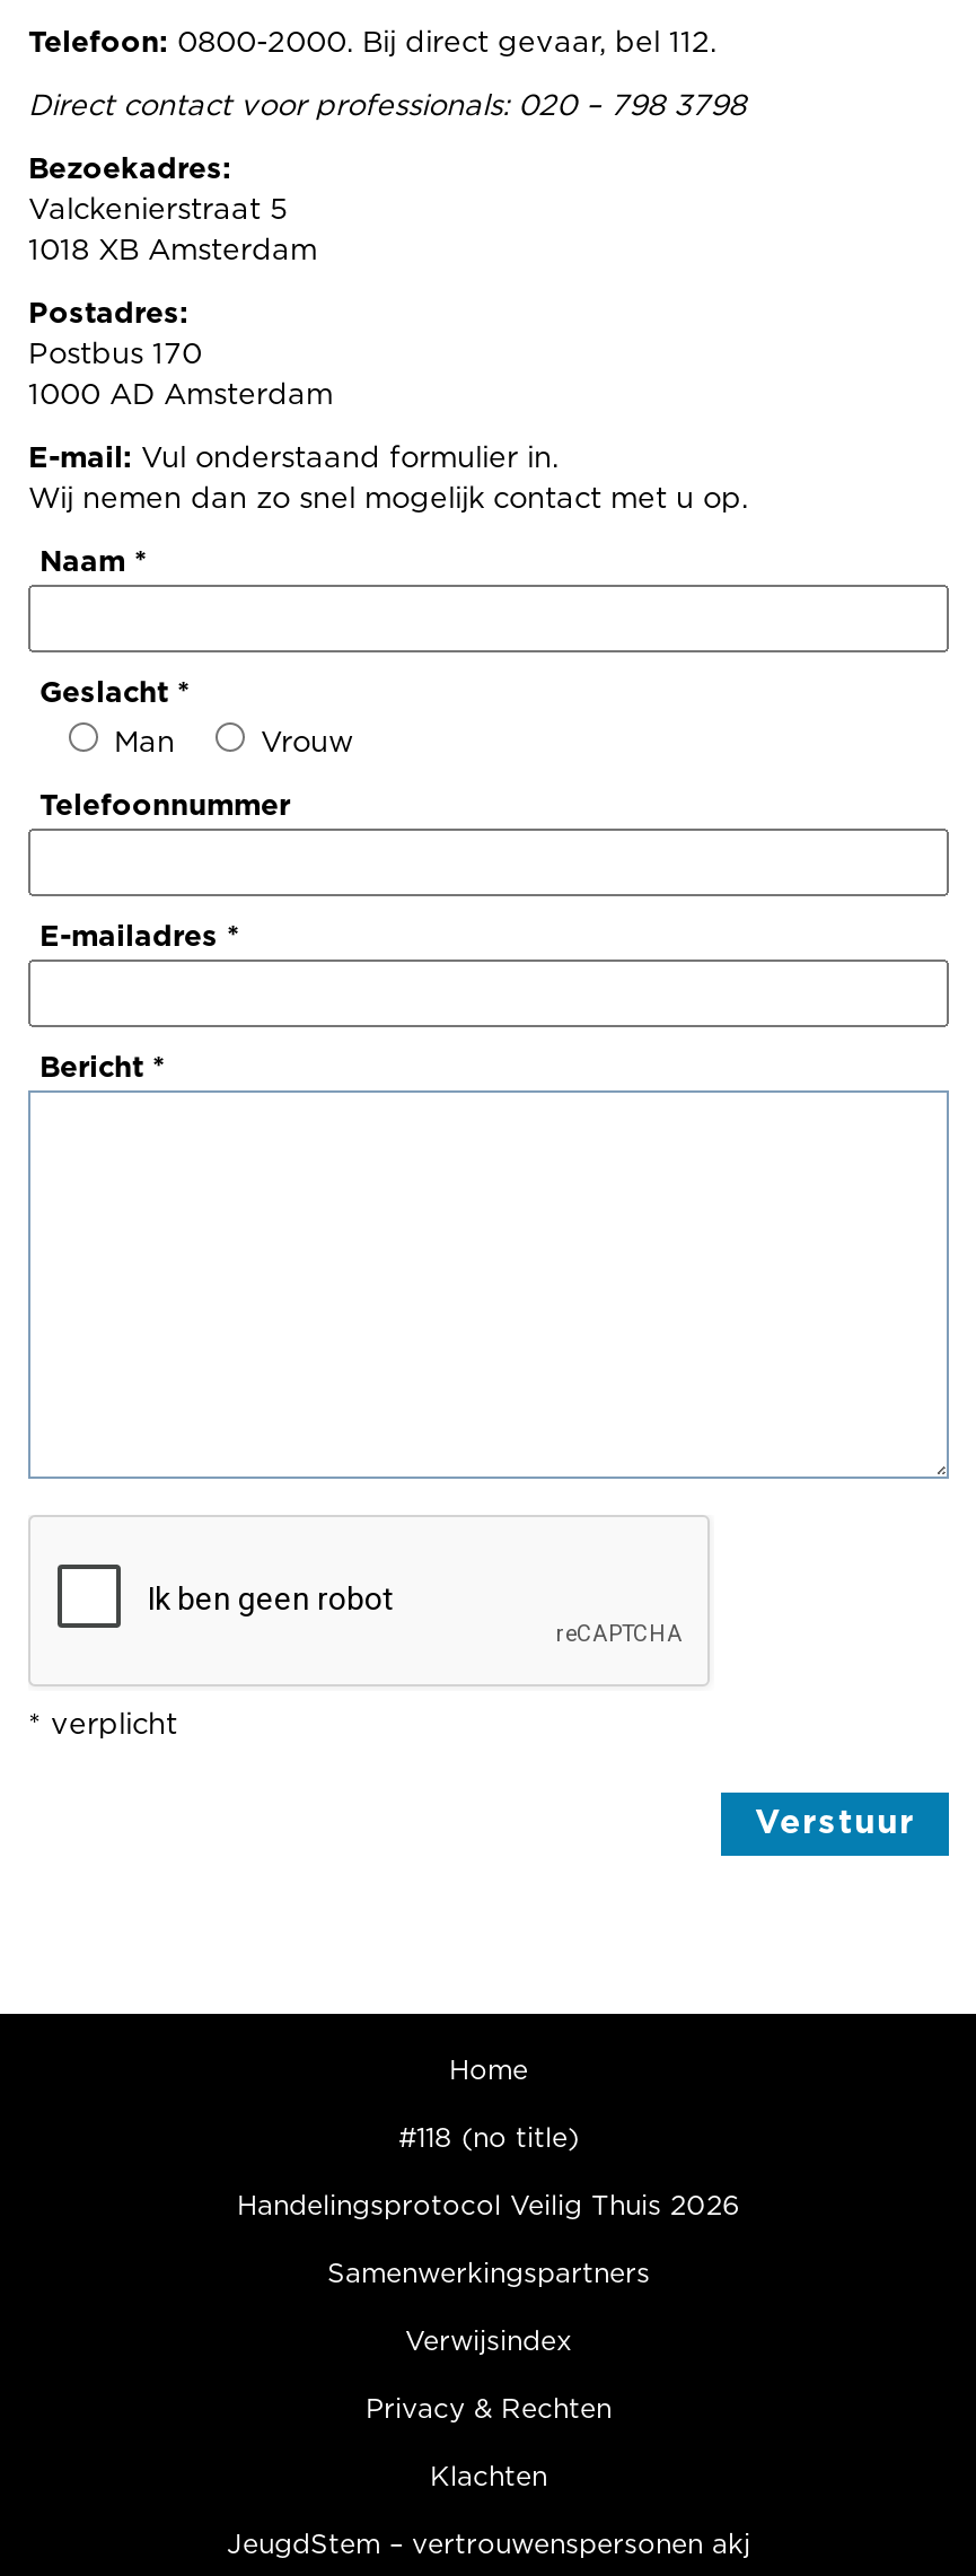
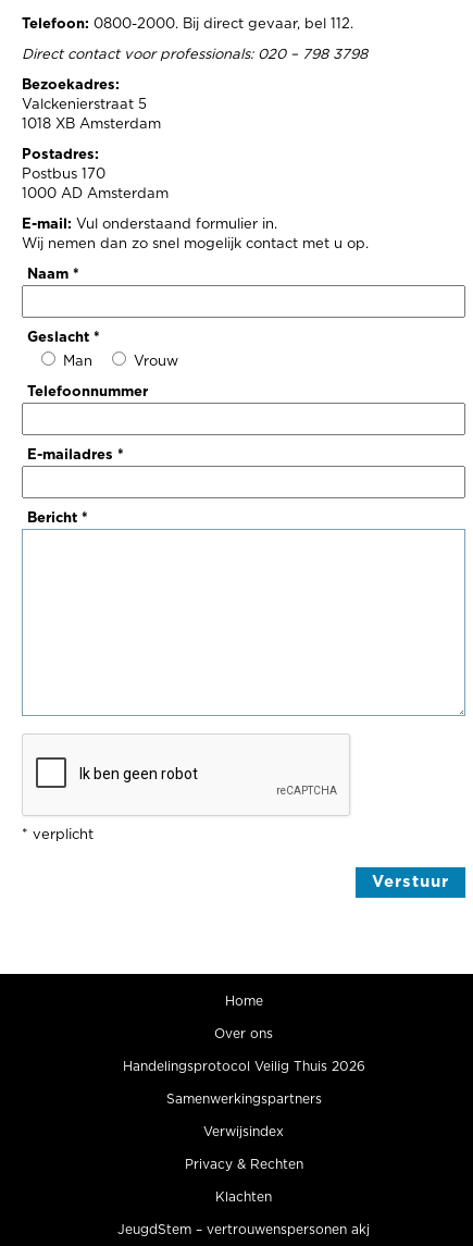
- #118 (no title)
+ Over ons
